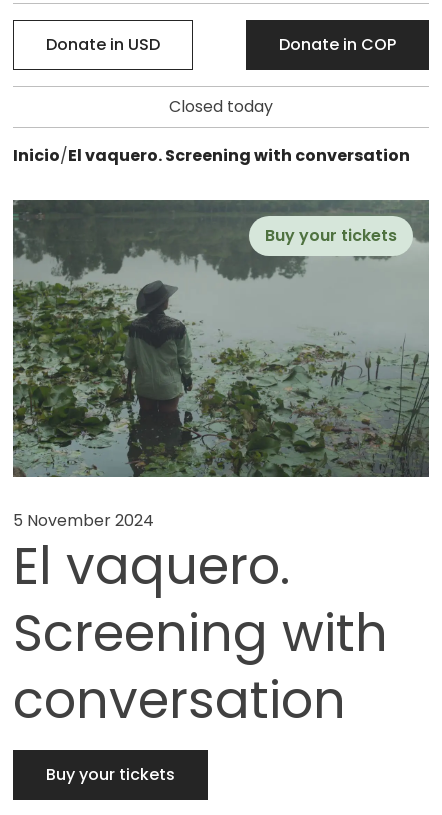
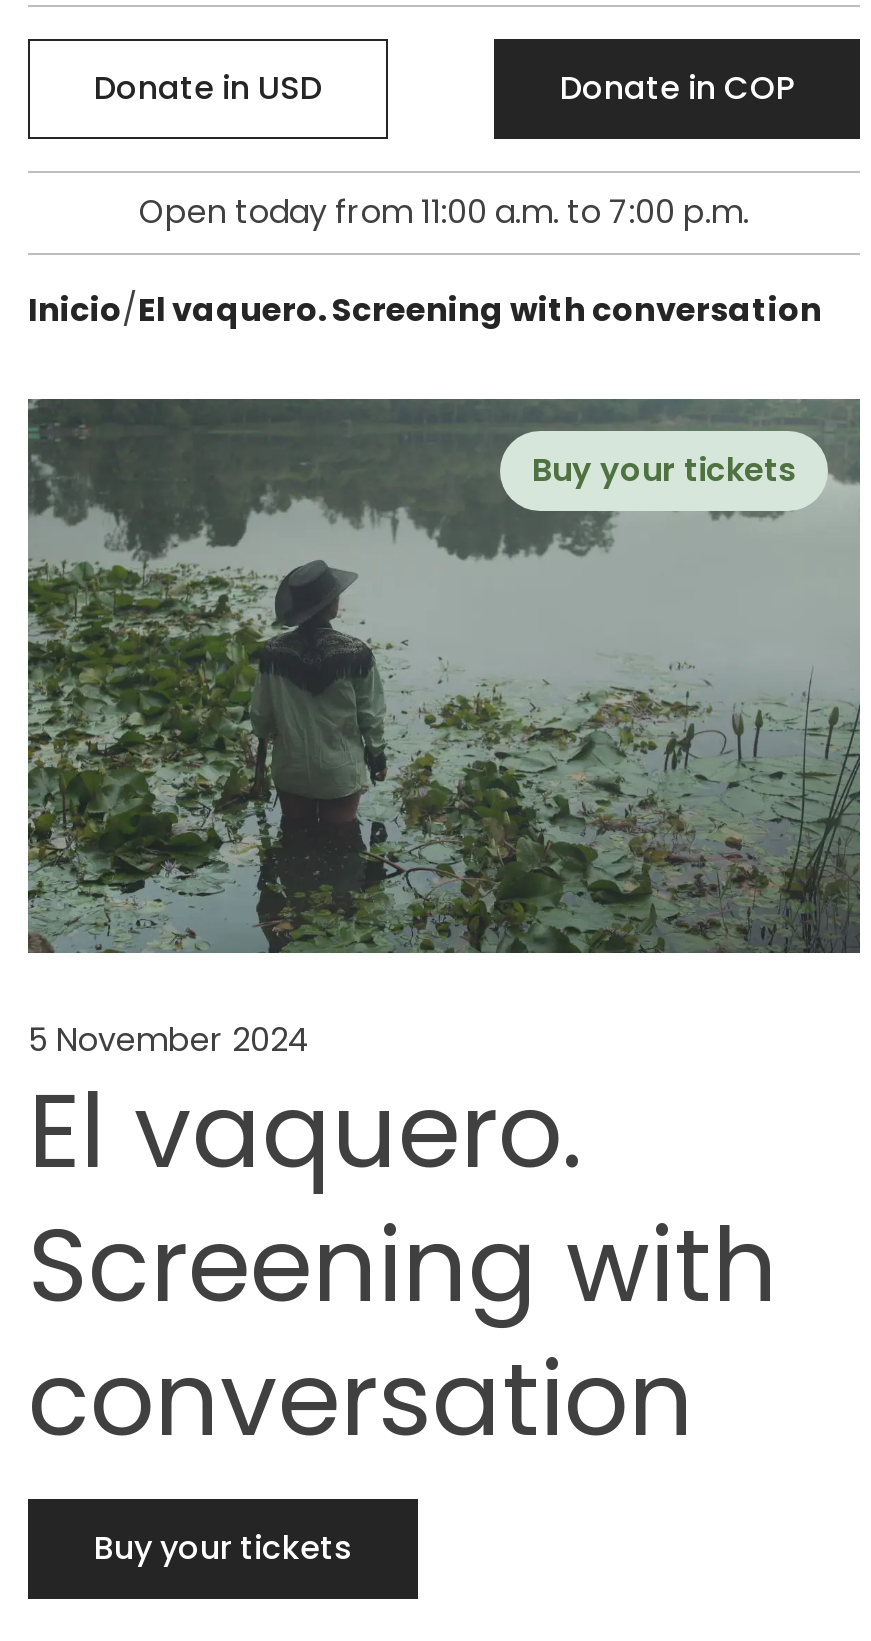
- Closed today
+ Open today from 11:00 a.m. to 7:00 p.m.
